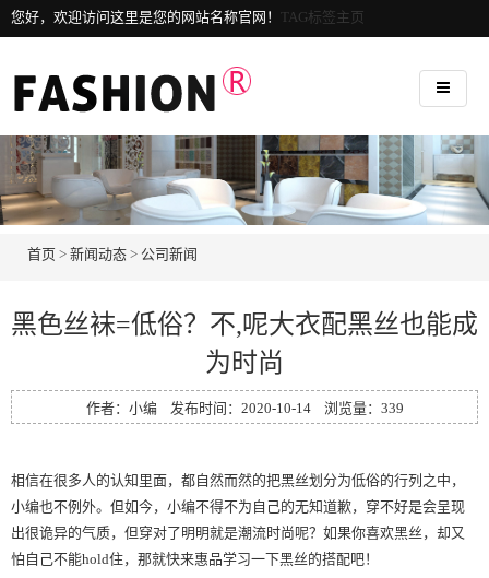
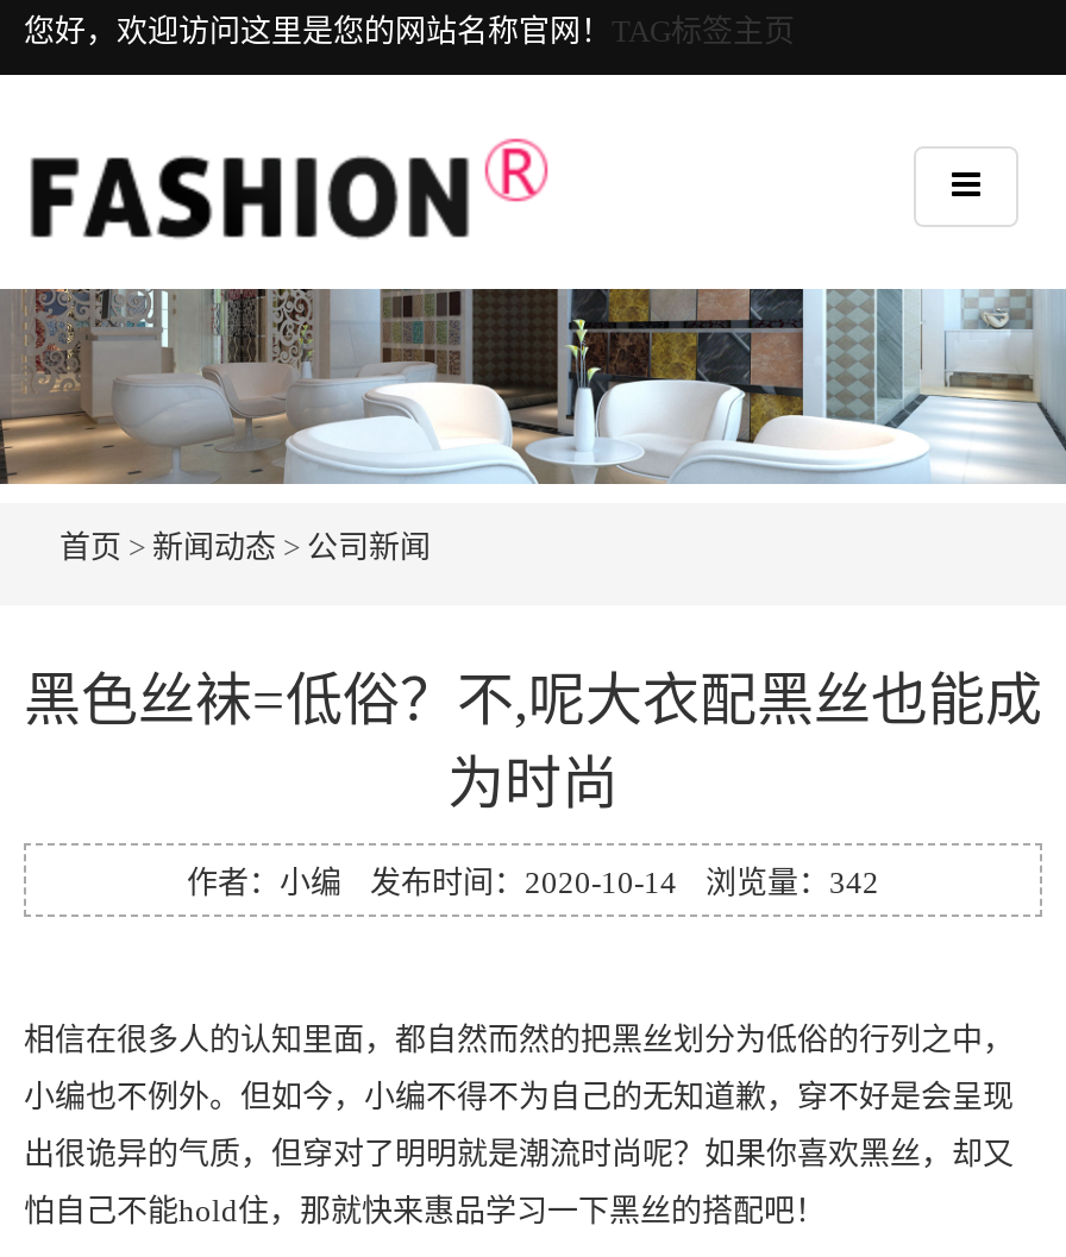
- 作者：小编 发布时间：2020-10-14 浏览量：339
+ 作者：小编 发布时间：2020-10-14 浏览量：342
